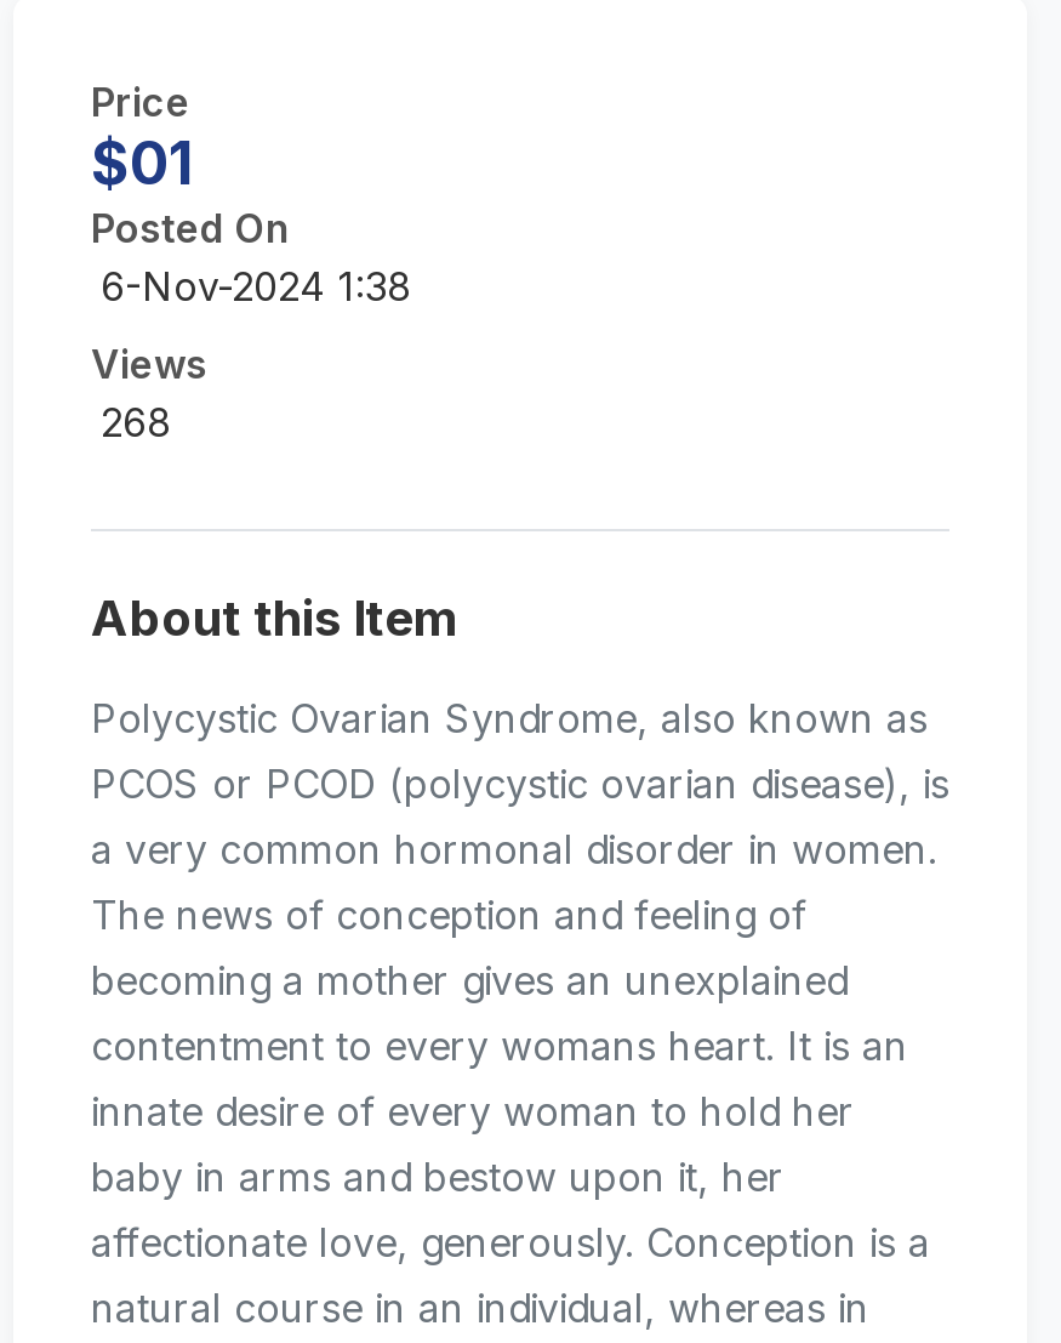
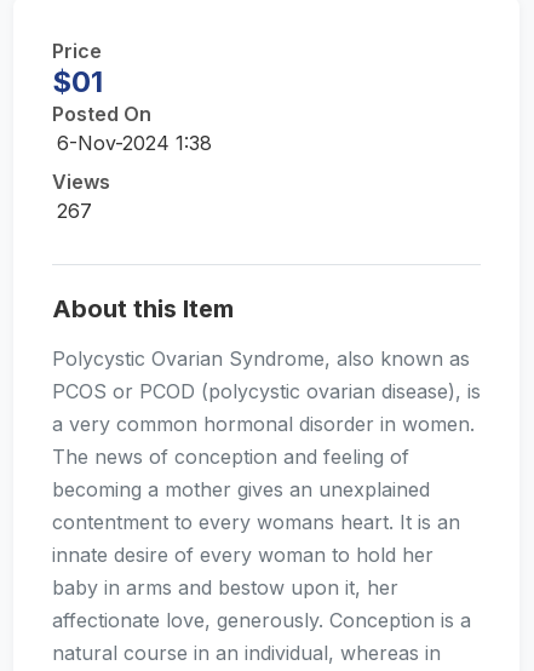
- 268
+ 267
